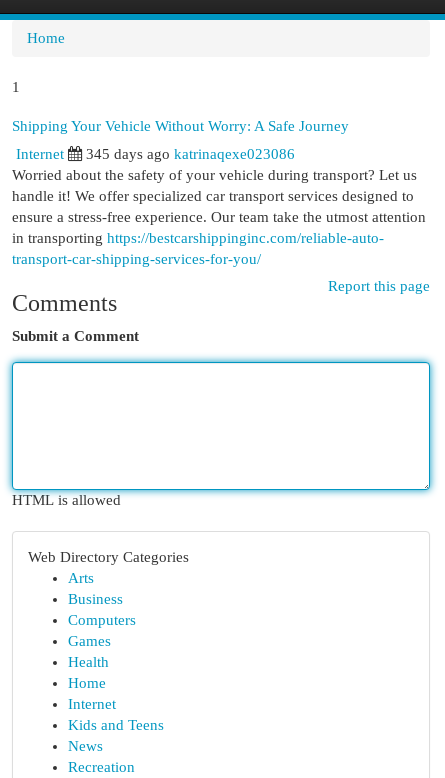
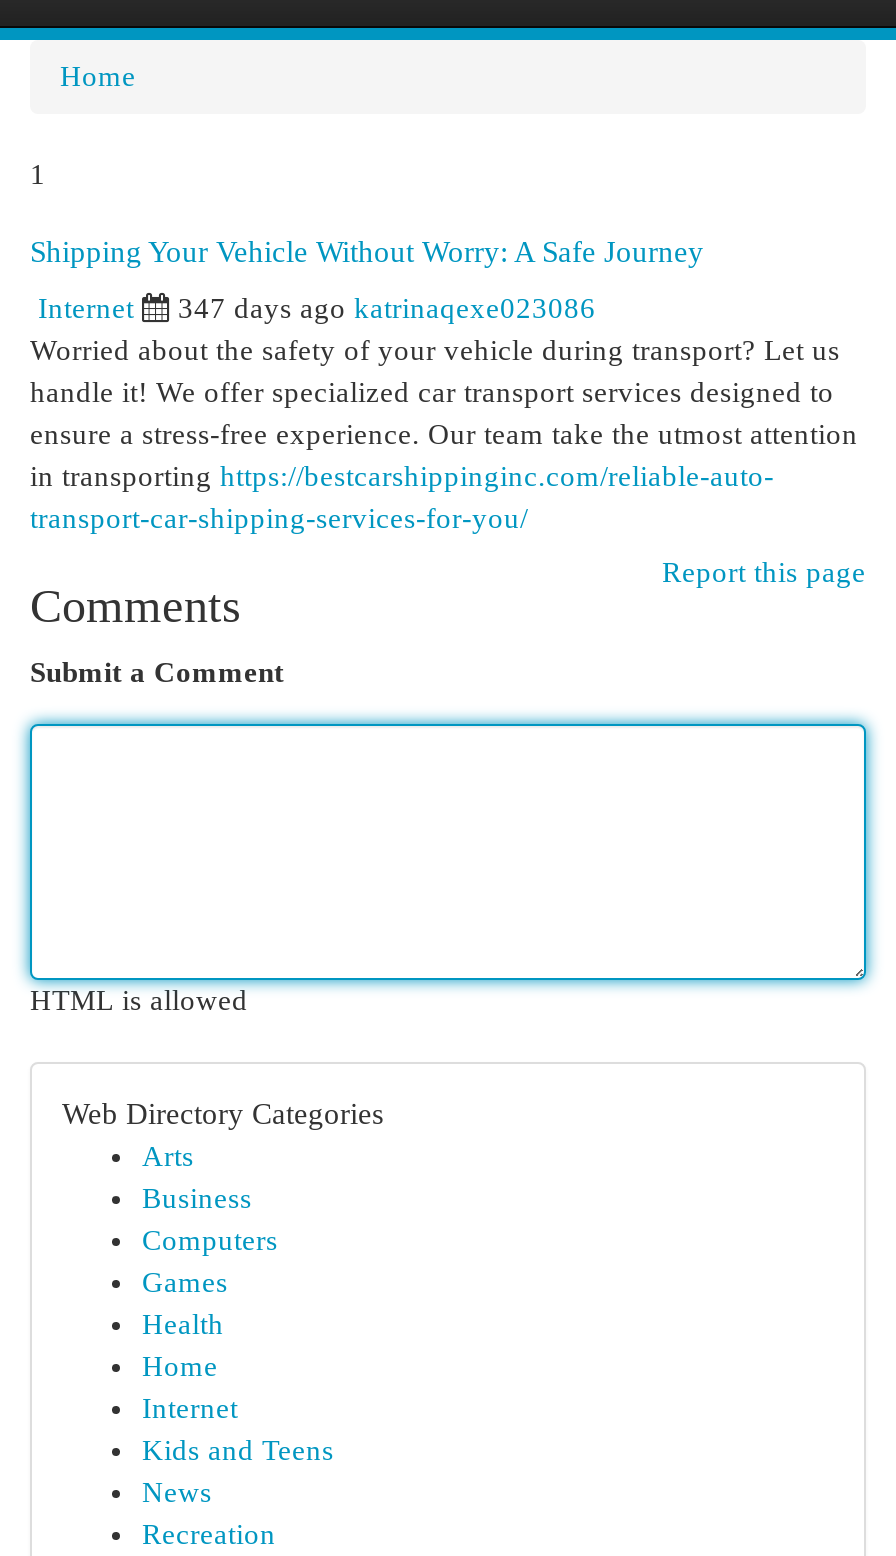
- 345 days ago katrinaqexe023086
+ 347 days ago katrinaqexe023086
